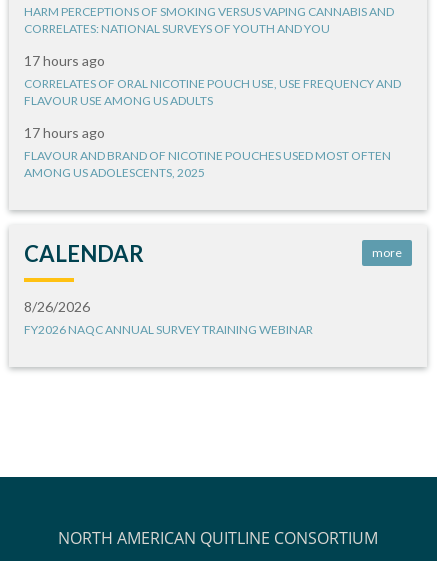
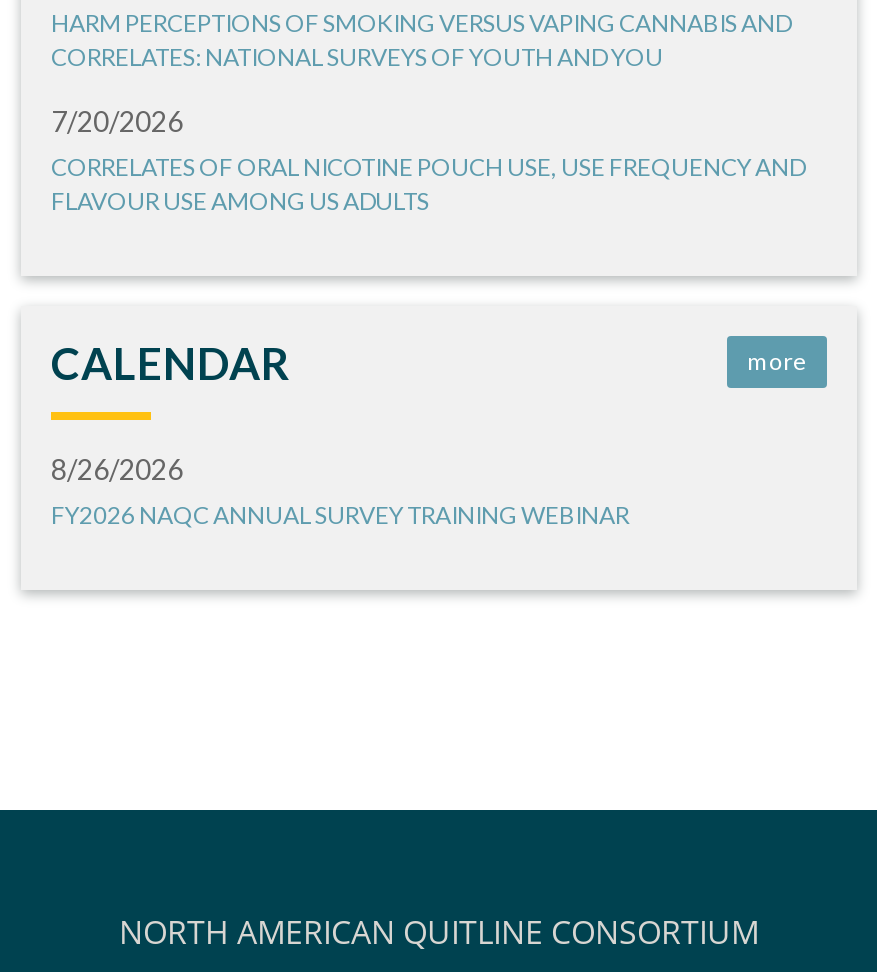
- 17 hours ago
+ 7/20/2026

- 17 hours ago
- FLAVOUR AND BRAND OF NICOTINE POUCHES USED MOST OFTEN
- AMONG US ADOLESCENTS, 2025
